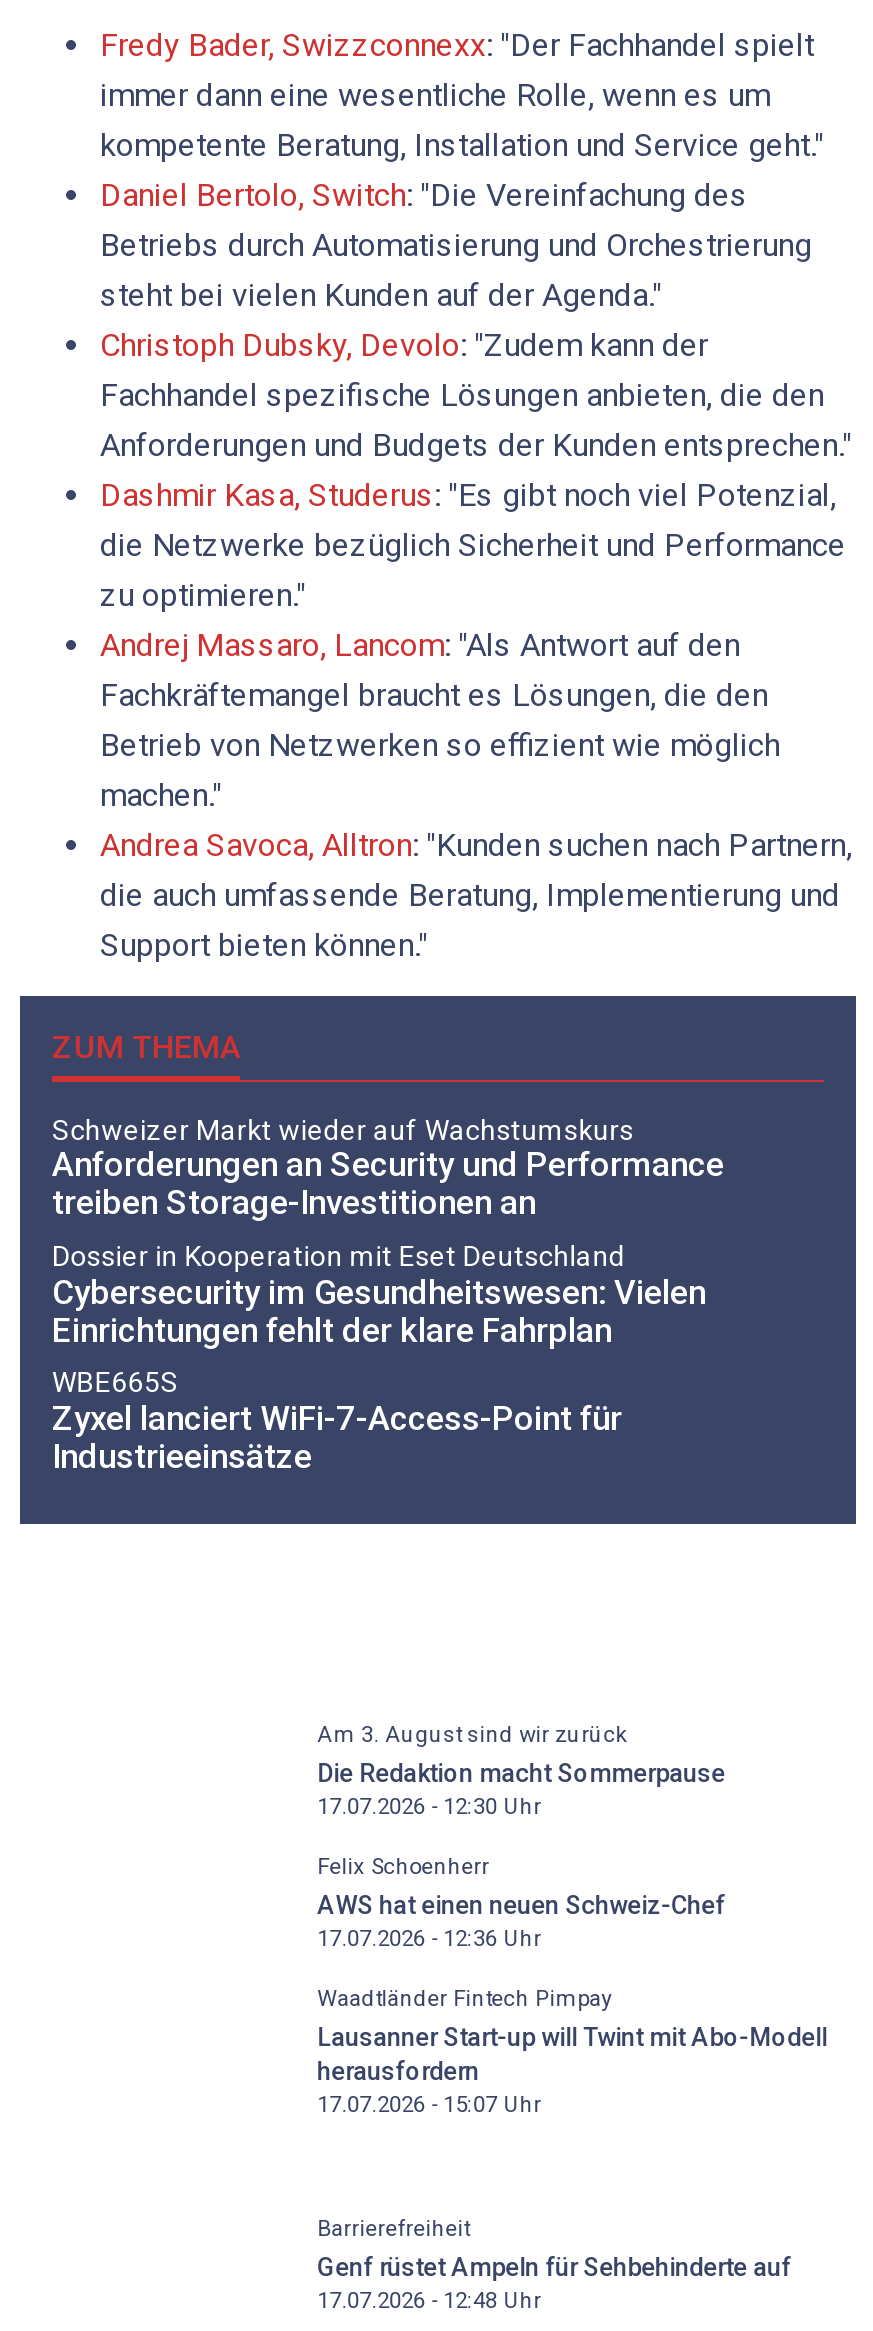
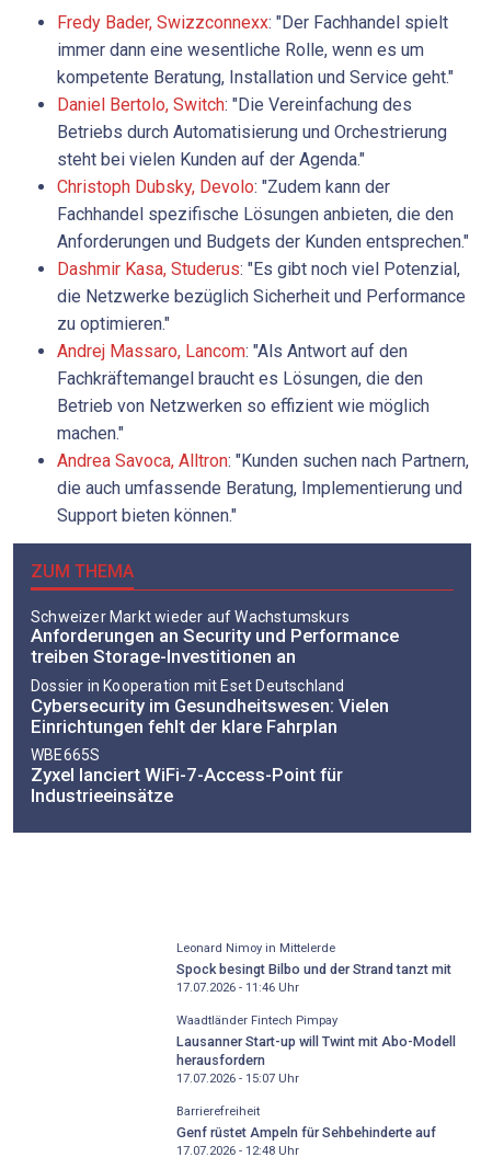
- Am 3. August sind wir zurück
- Die Redaktion macht Sommerpause
- 17.07.2026 - 12:30 Uhr
- Felix Schoenherr
- AWS hat einen neuen Schweiz-Chef
- 17.07.2026 - 12:36 Uhr
+ Leonard Nimoy in Mittelerde
+ Spock besingt Bilbo und der Strand tanzt mit
+ 17.07.2026 - 11:46 Uhr
